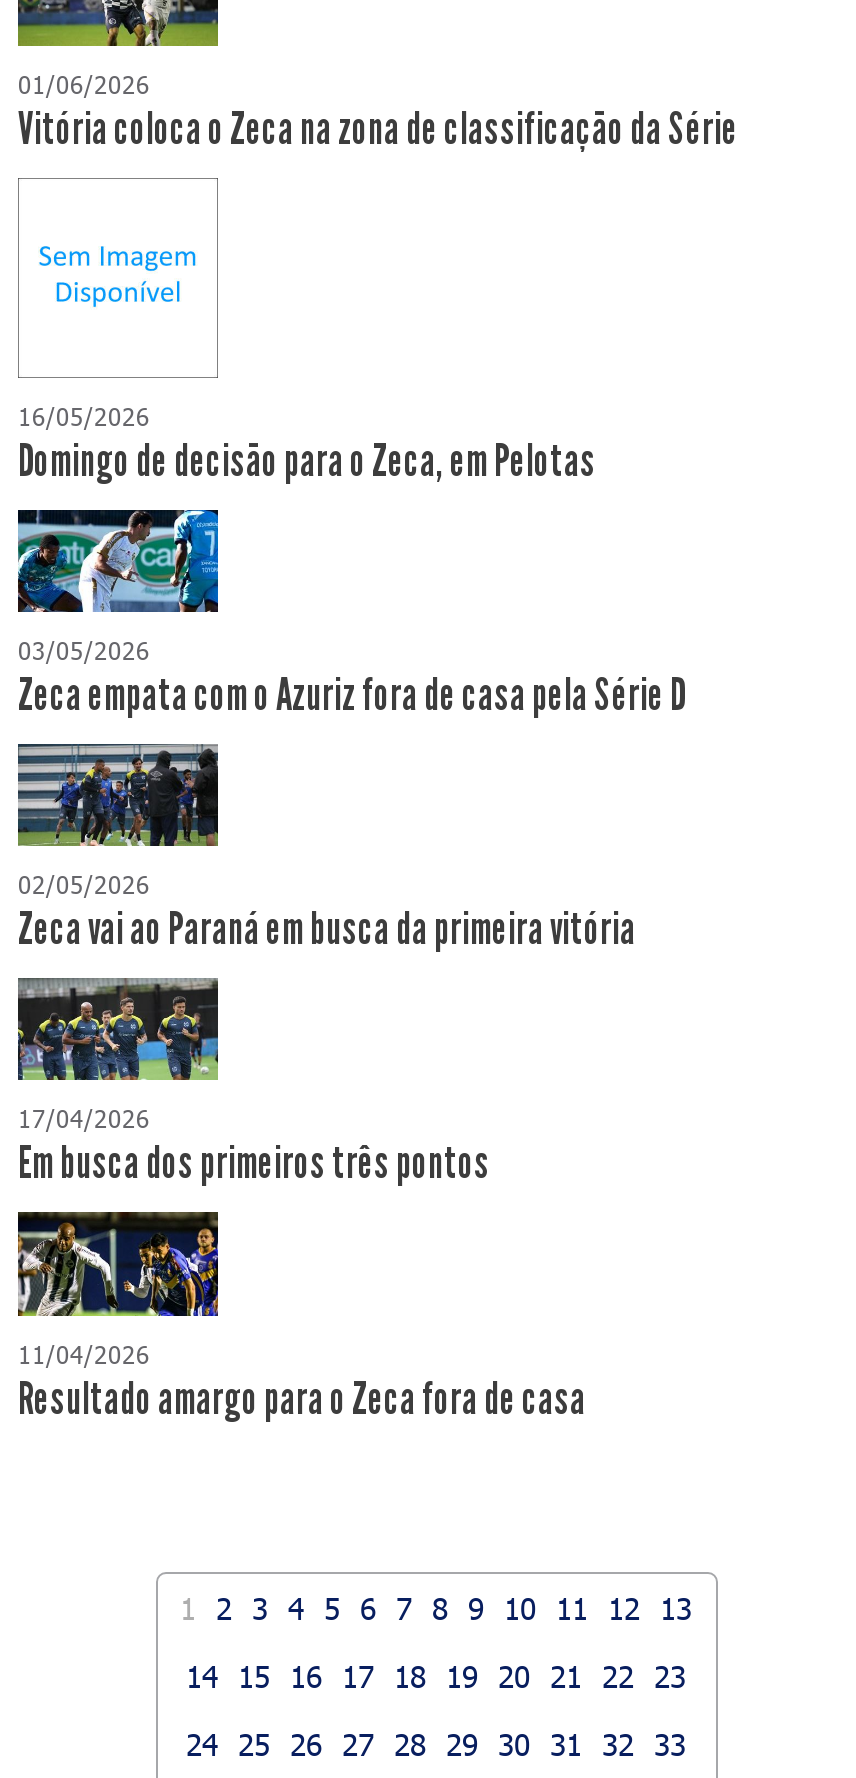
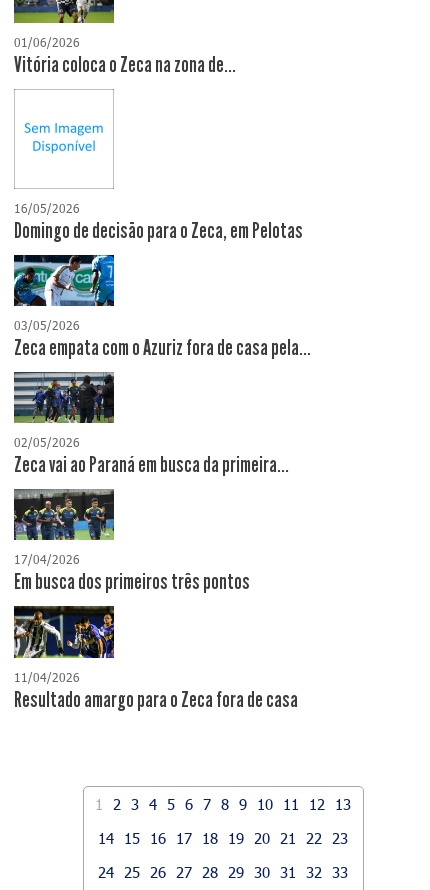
- Vitória coloca o Zeca na zona de classificação da Série
+ Vitória coloca o Zeca na zona de...

- Zeca empata com o Azuriz fora de casa pela Série D
+ Zeca empata com o Azuriz fora de casa pela...

- Zeca vai ao Paraná em busca da primeira vitória
+ Zeca vai ao Paraná em busca da primeira...
